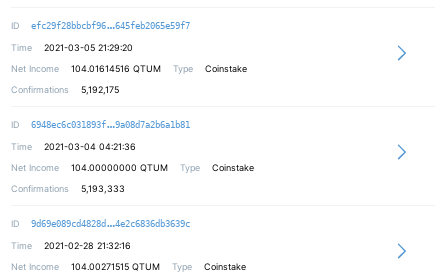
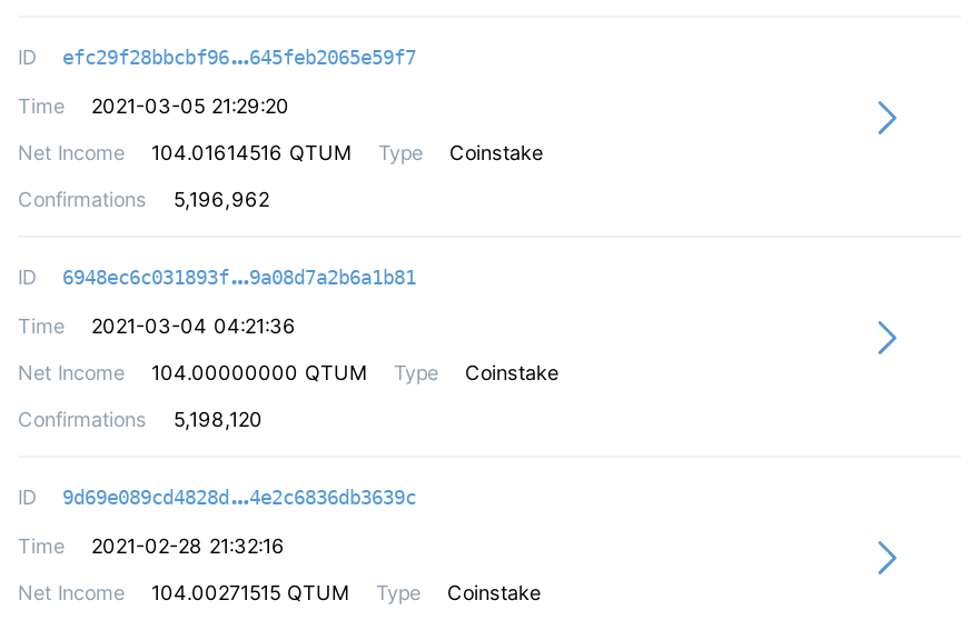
- Confirmations 5,192,175
+ Confirmations 5,196,962

- Confirmations 5,193,333
+ Confirmations 5,198,120
